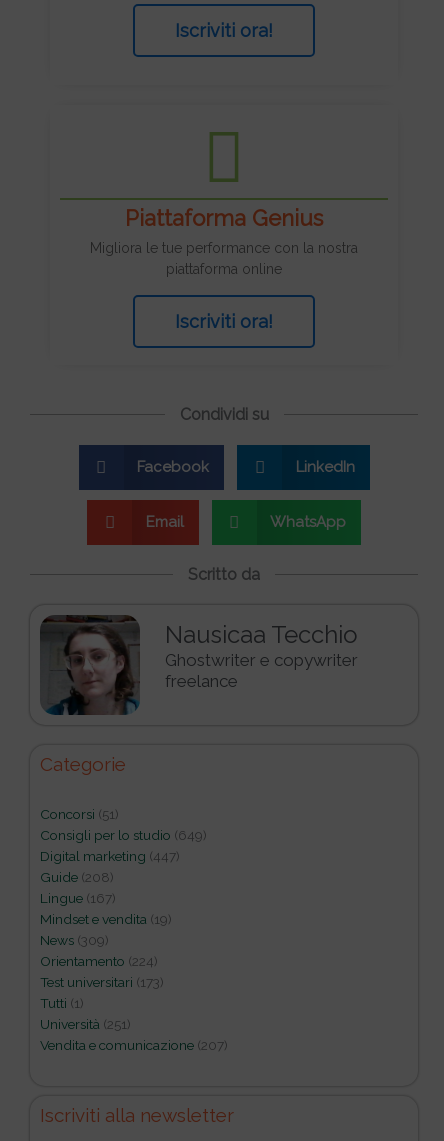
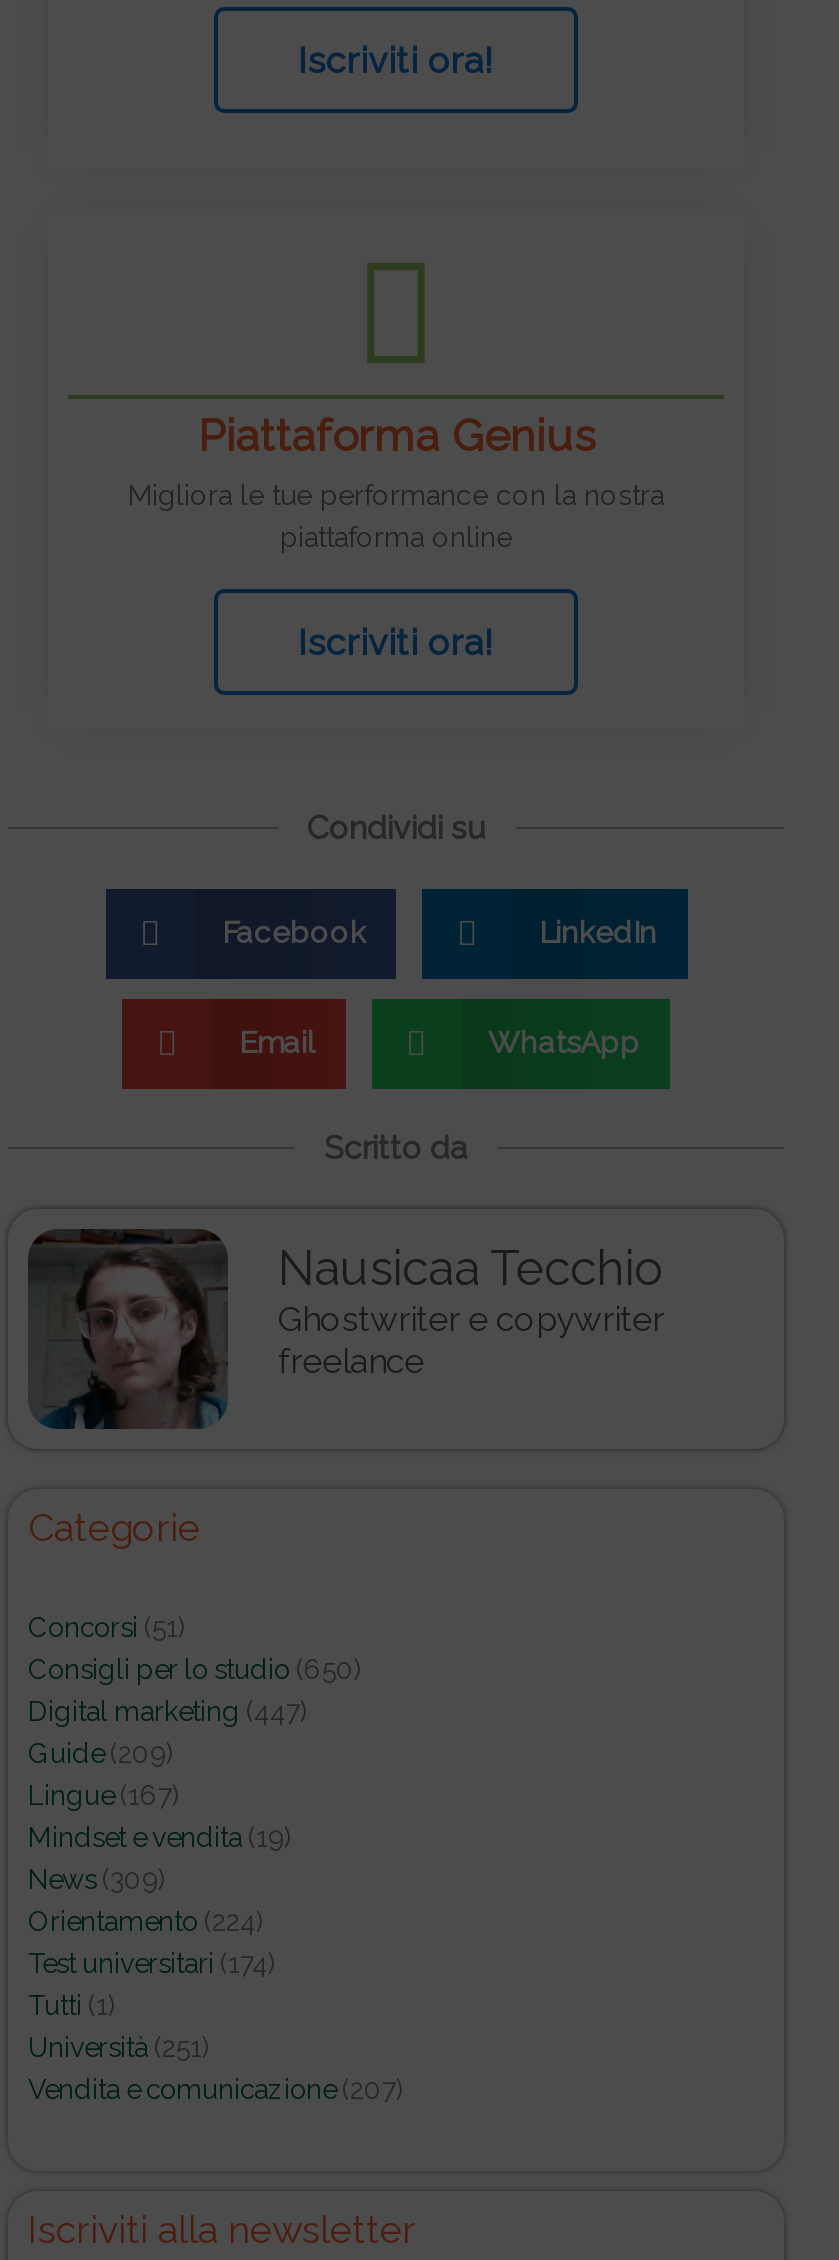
- Consigli per lo studio (649)
+ Consigli per lo studio (650)

- Guide(208)
+ Guide(209)

- Test universitari (173)
+ Test universitari (174)
